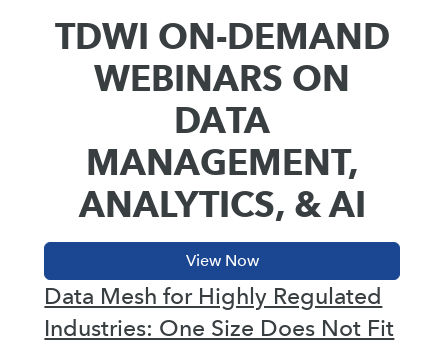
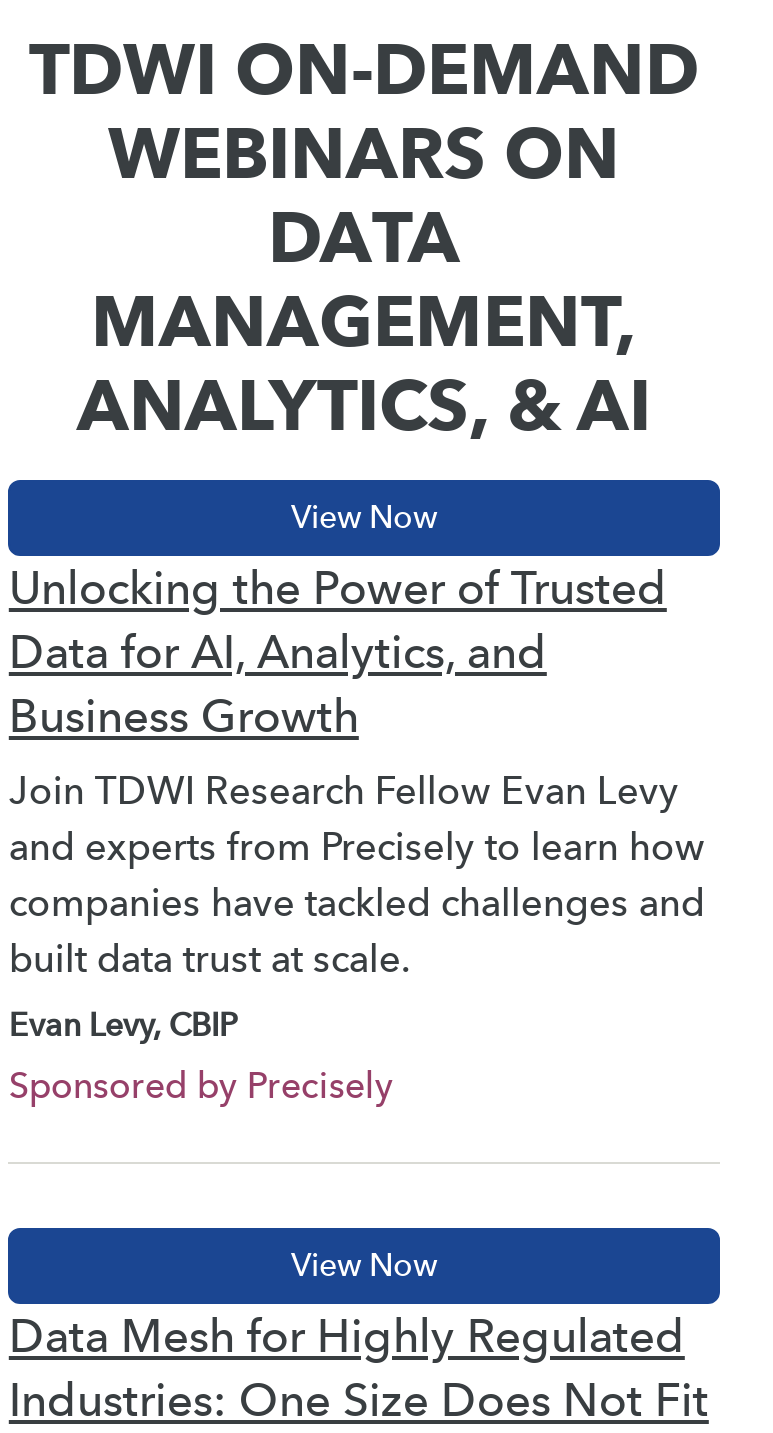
+ Unlocking the Power of Trusted
+ Data for AI, Analytics, and
+ Business Growth
+ Join TDWI Research Fellow Evan Levy
+ and experts from Precisely to learn how
+ companies have tackled challenges and
+ built data trust at scale.
+ Evan Levy, CBIP
+ Sponsored by Precisely
